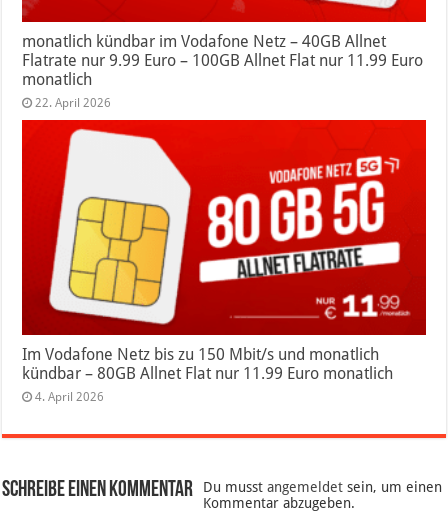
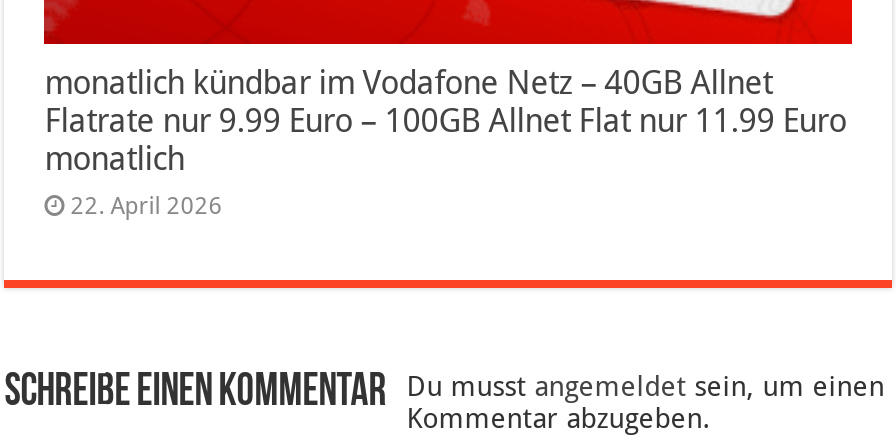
- [image]
- Im Vodafone Netz bis zu 150 Mbit/s und monatlich
- kündbar – 80GB Allnet Flat nur 11.99 Euro monatlich
- 4. April 2026
